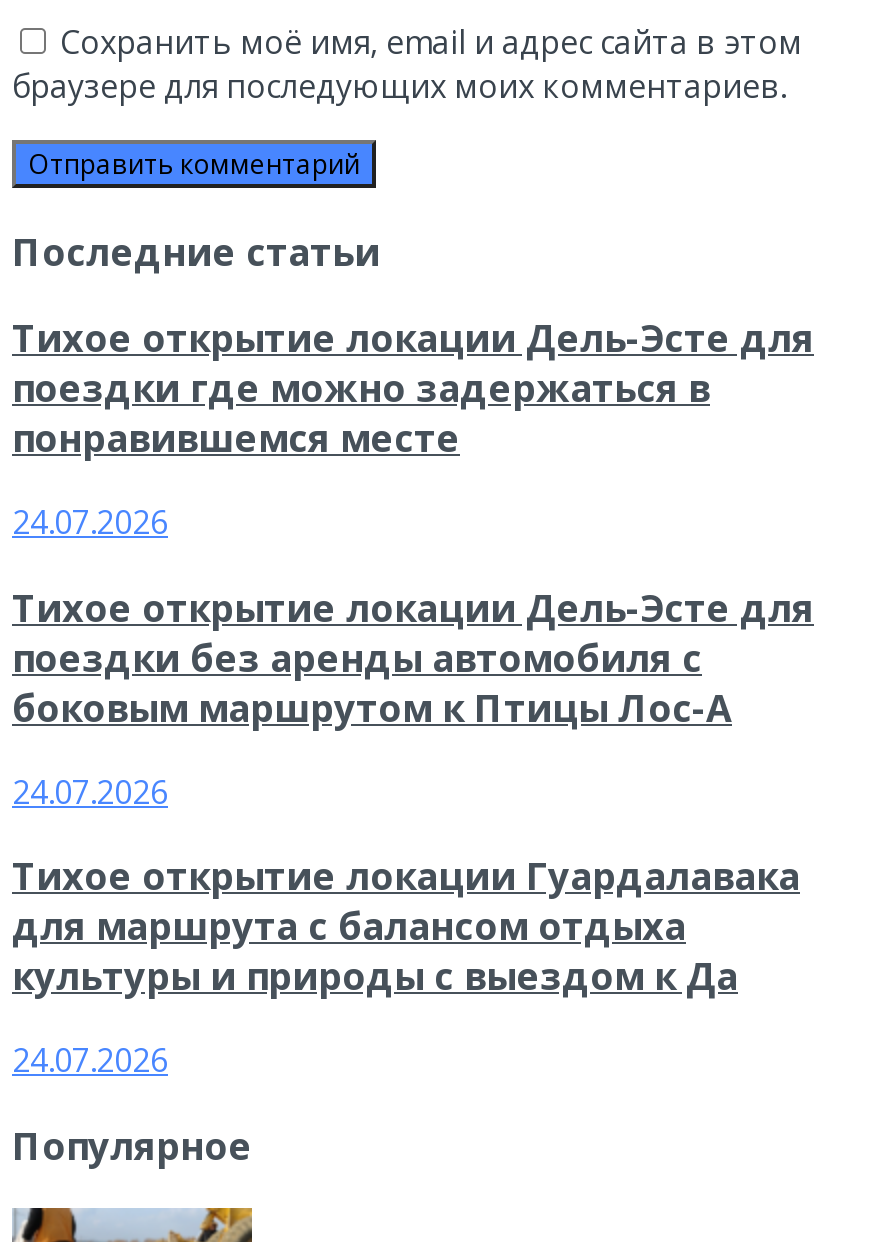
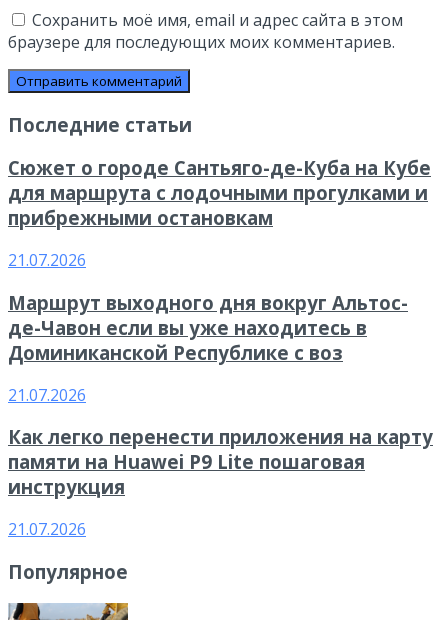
- Тихое открытие локации Дель-Эсте для
- поездки где можно задержаться в
- понравившемся месте
+ Сюжет о городе Сантьяго-де-Куба на Кубе
+ для маршрута с лодочными прогулками и
+ прибрежными остановкам

- 24.07.2026
+ 21.07.2026

- Тихое открытие локации Дель-Эсте для
- поездки без аренды автомобиля с
- боковым маршрутом к Птицы Лос-А
+ Маршрут выходного дня вокруг Альтос-
+ де-Чавон если вы уже находитесь в
+ Доминиканской Республике с воз

- 24.07.2026
+ 21.07.2026

- Тихое открытие локации Гуардалавака
- для маршрута с балансом отдыха
- культуры и природы с выездом к Да
+ Как легко перенести приложения на карту
+ памяти на Huawei P9 Lite пошаговая
+ инструкция

- 24.07.2026
+ 21.07.2026
